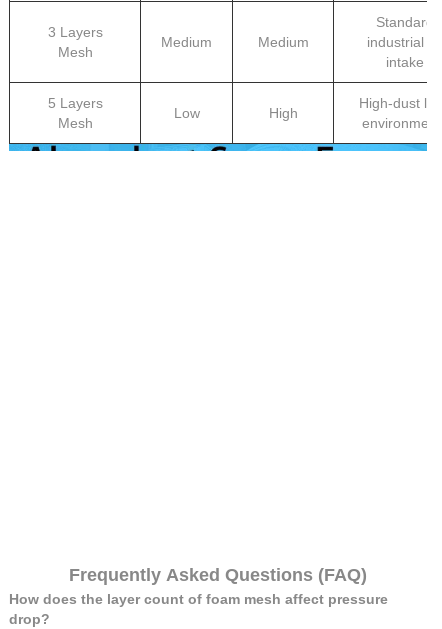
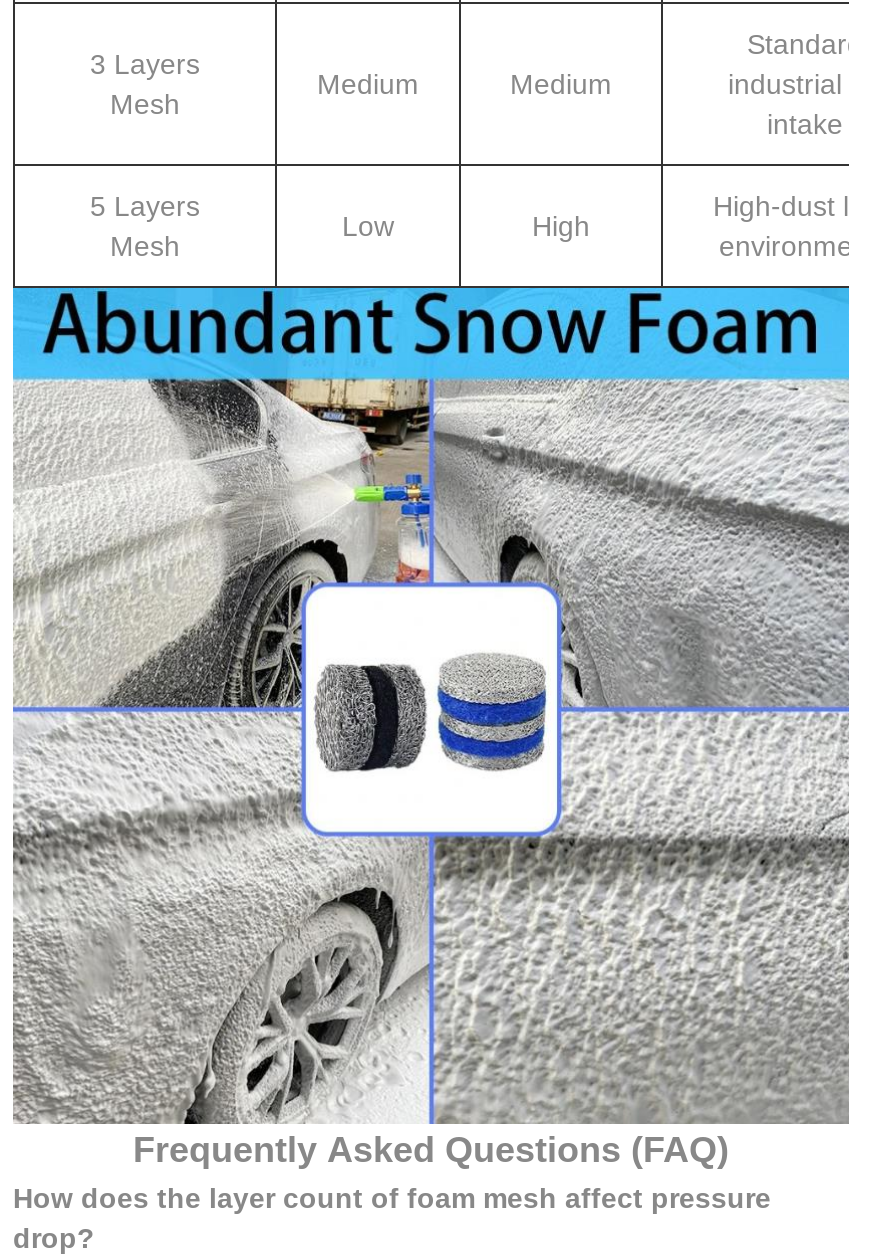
+ [image]
